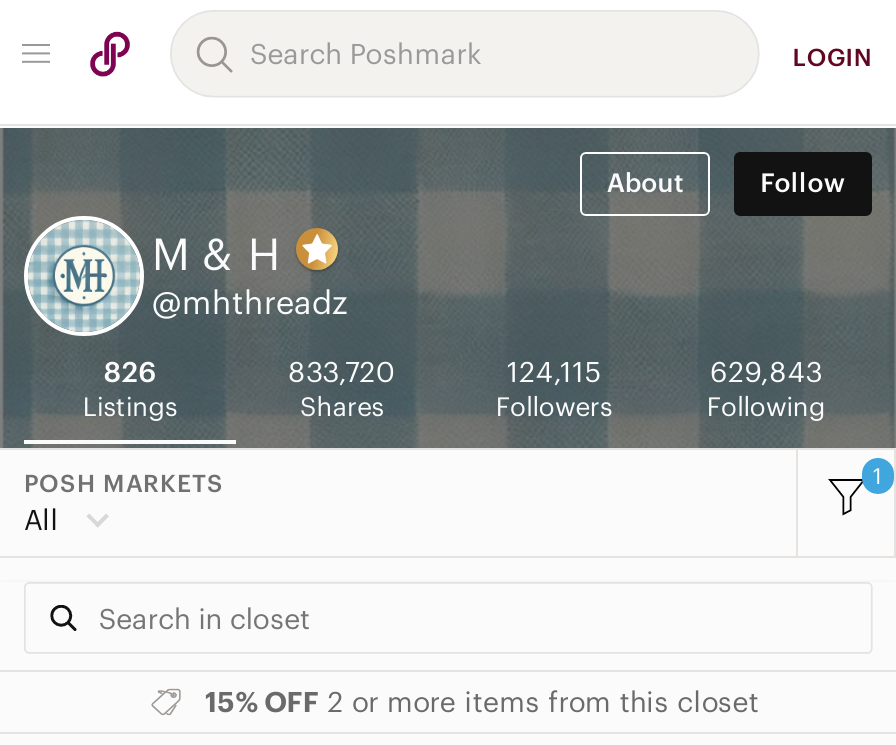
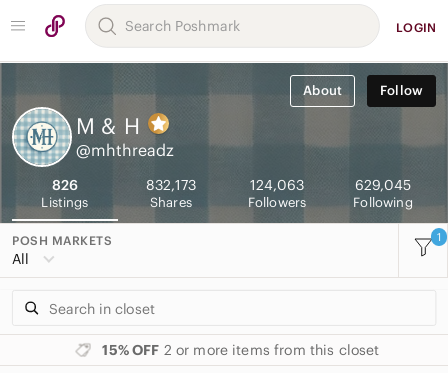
- 833,720
+ 832,173

- 124,115
+ 124,063

- 629,843
+ 629,045
